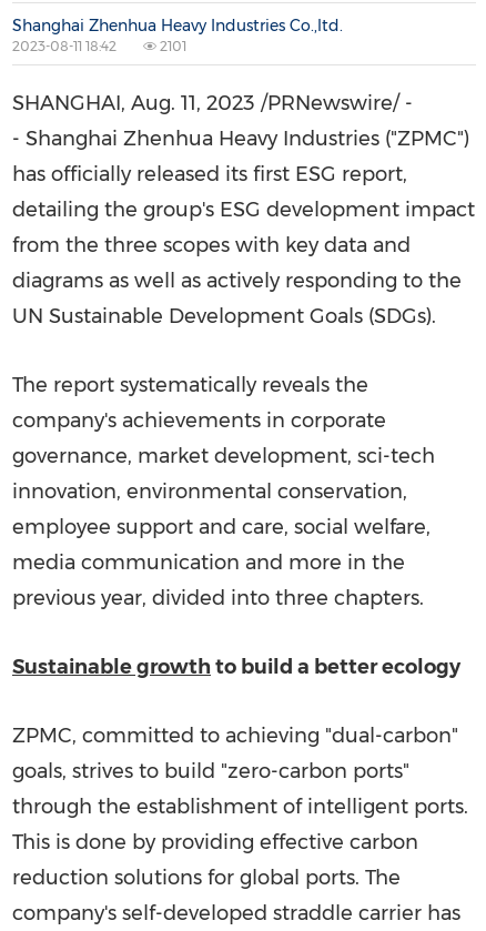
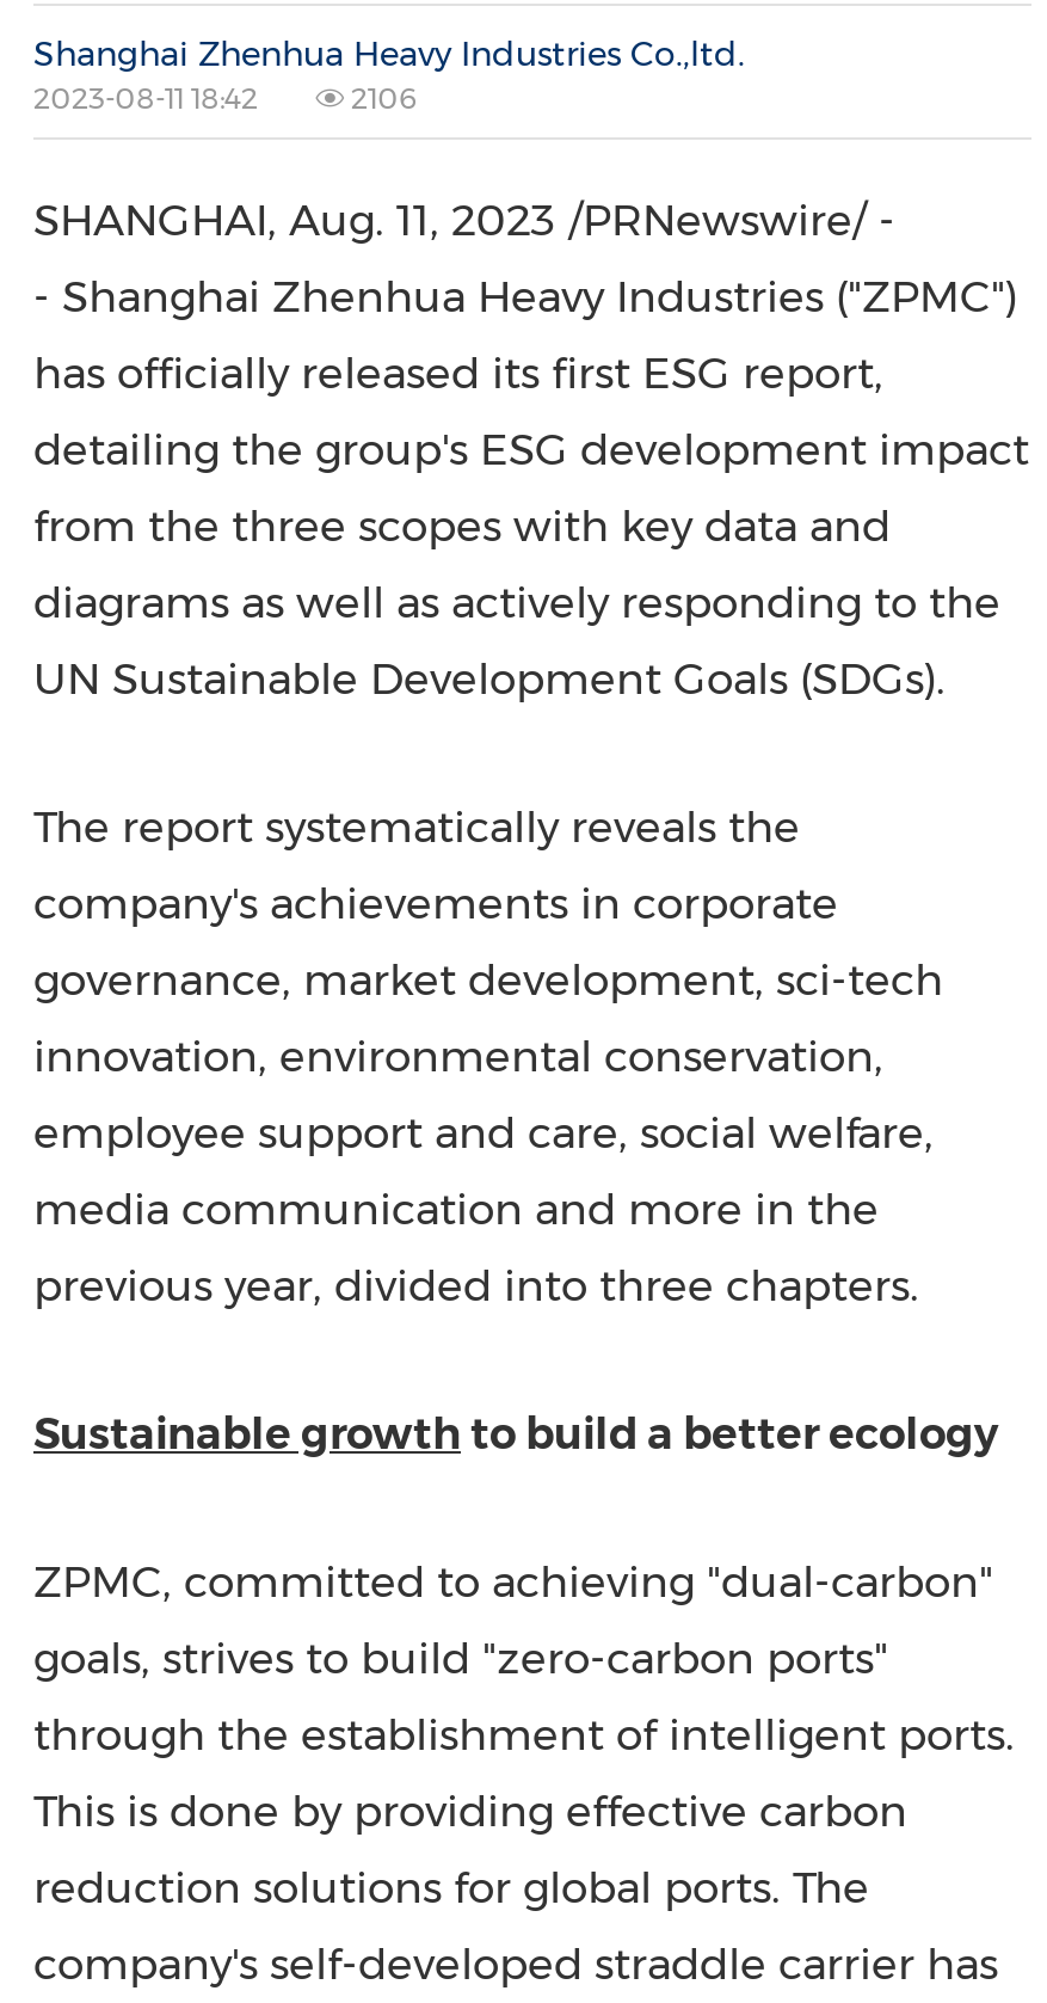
- 2101
+ 2106
